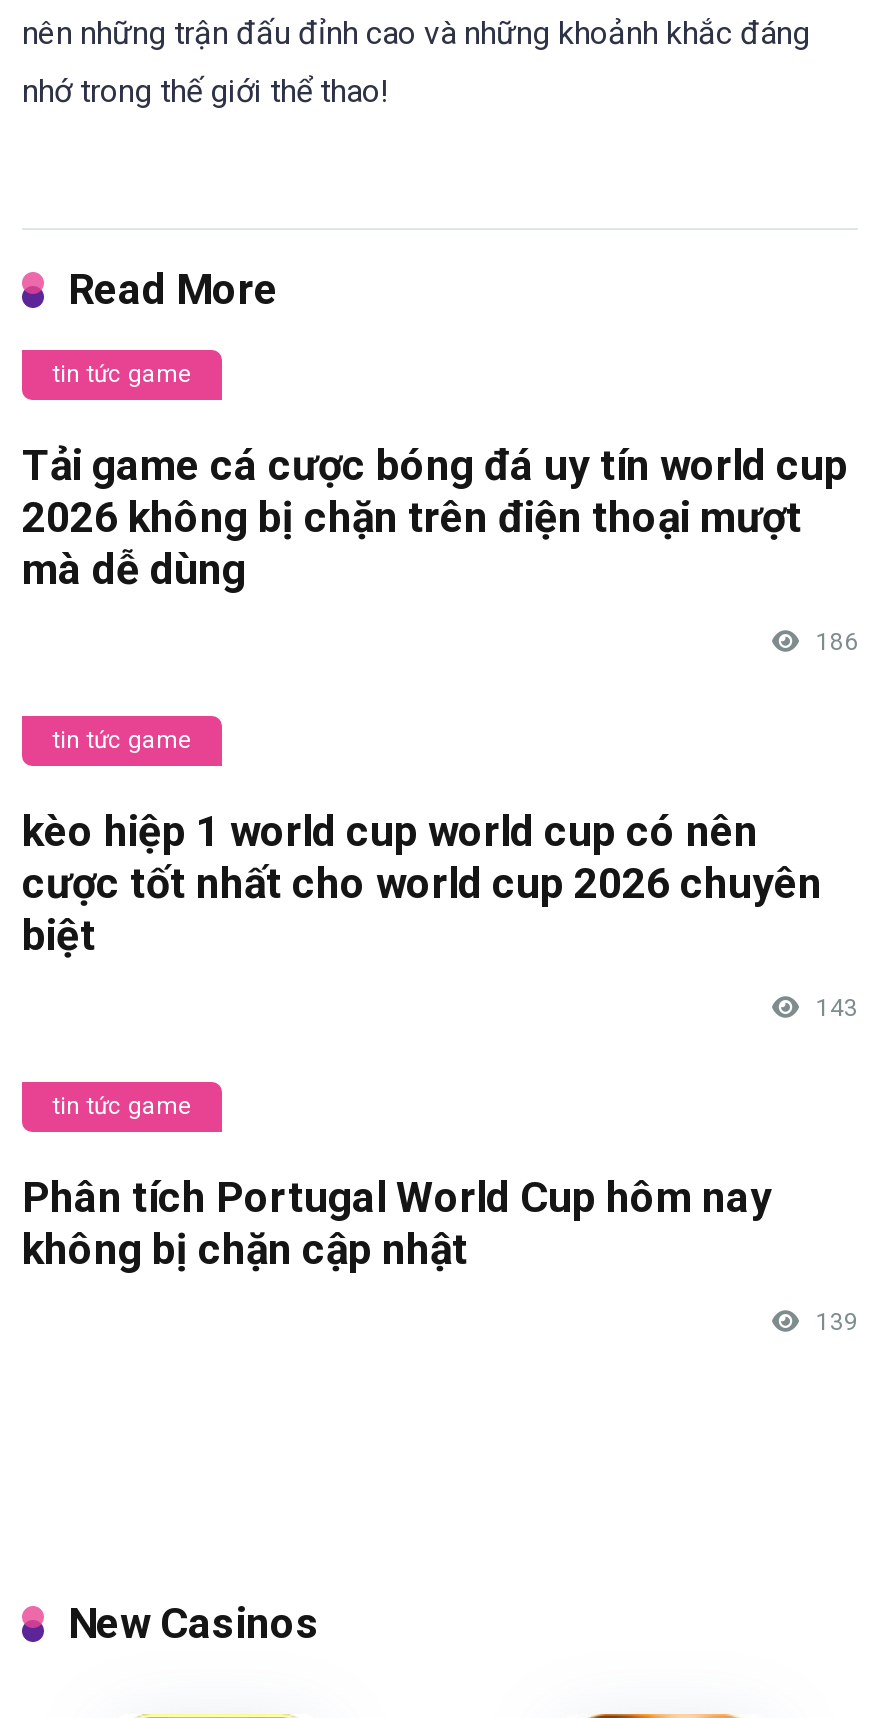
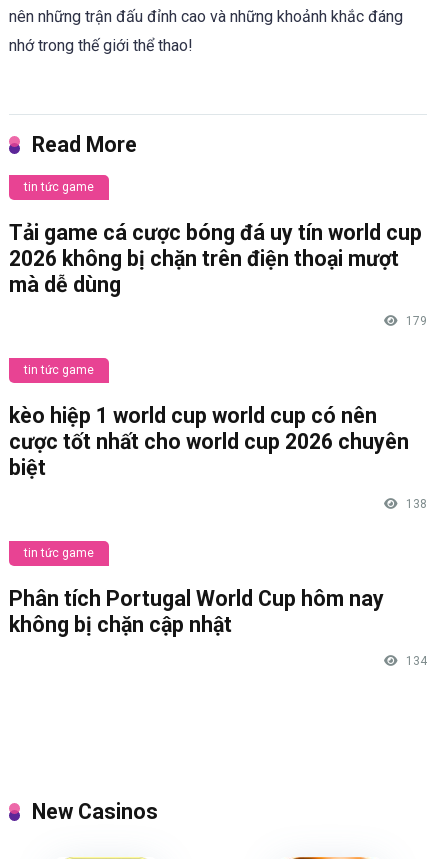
- 186
+ 179

- 143
+ 138

- 139
+ 134
